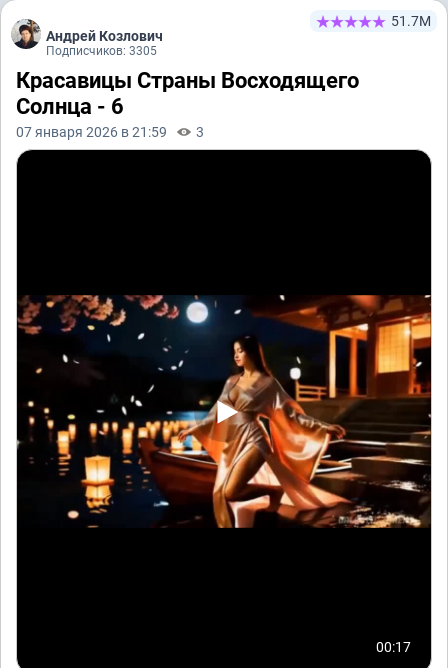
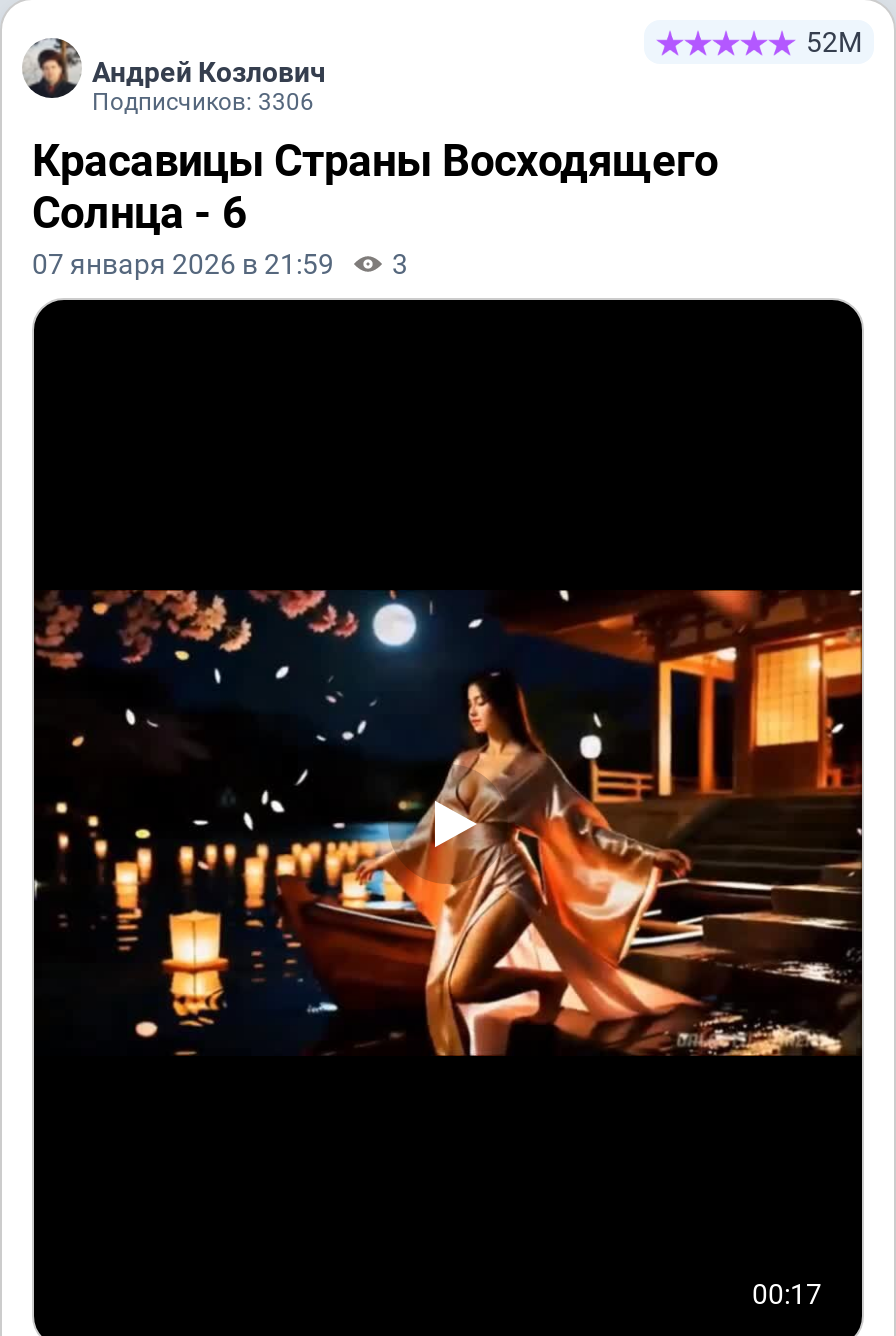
- 51.7М
+ 52М

- Подписчиков: 3305
+ Подписчиков: 3306
